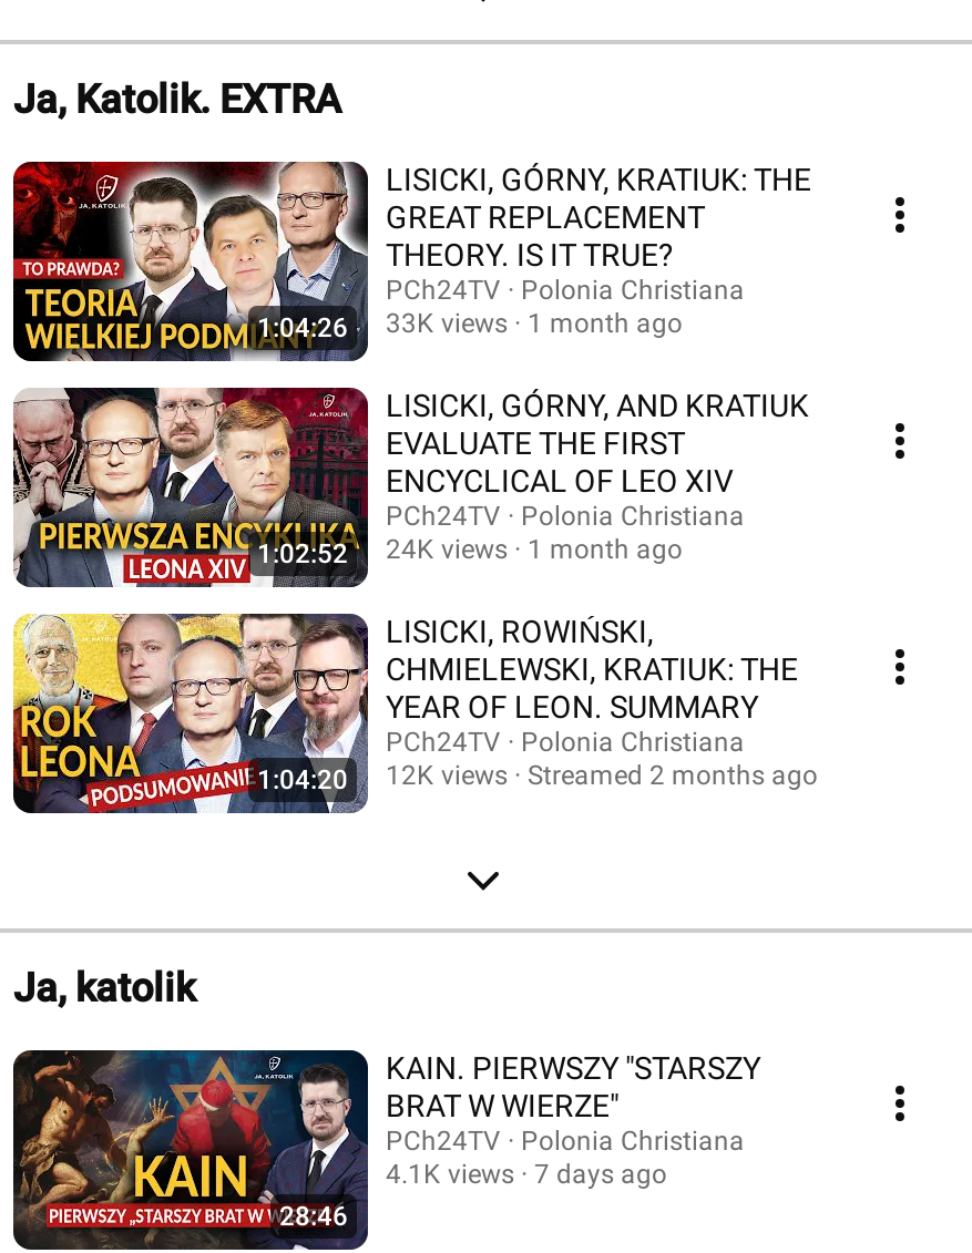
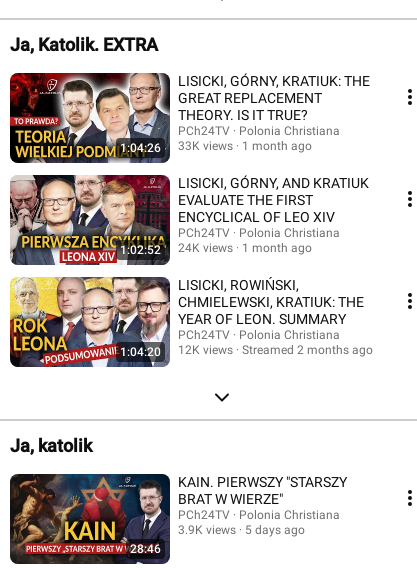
- 4.1K views
+ 3.9K views

- 7 days ago
+ 5 days ago
